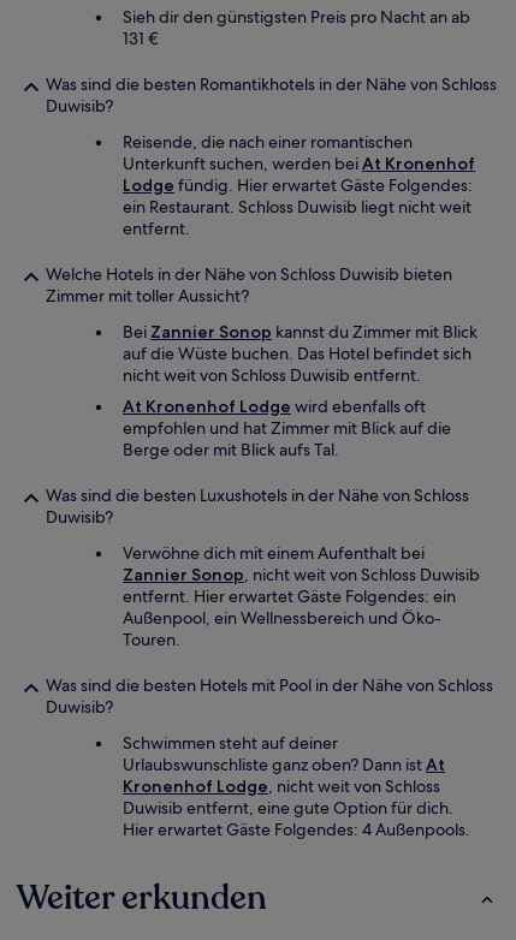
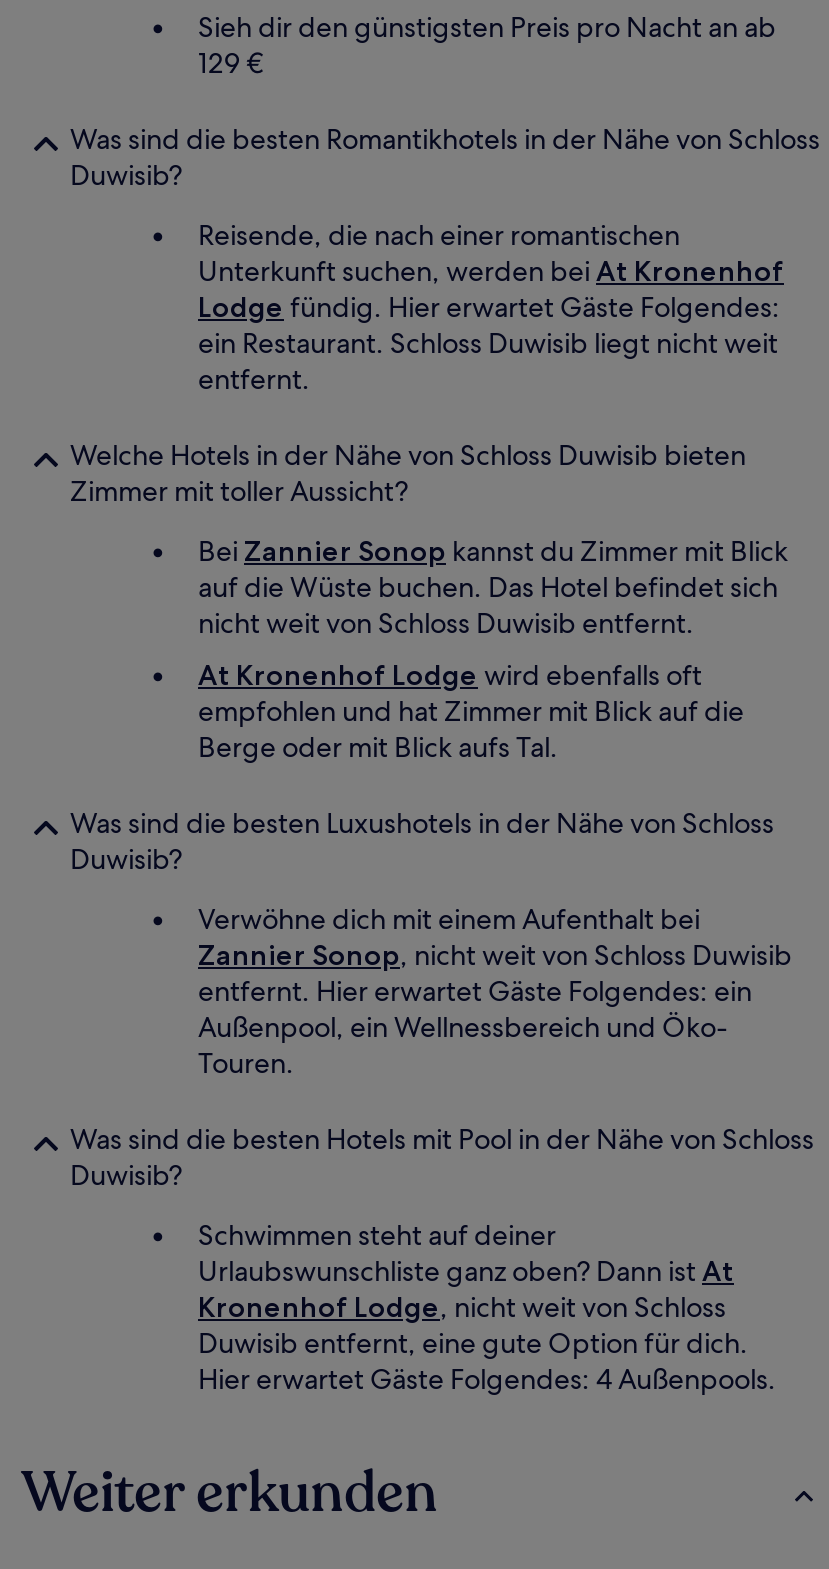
- 131 €
+ 129 €
